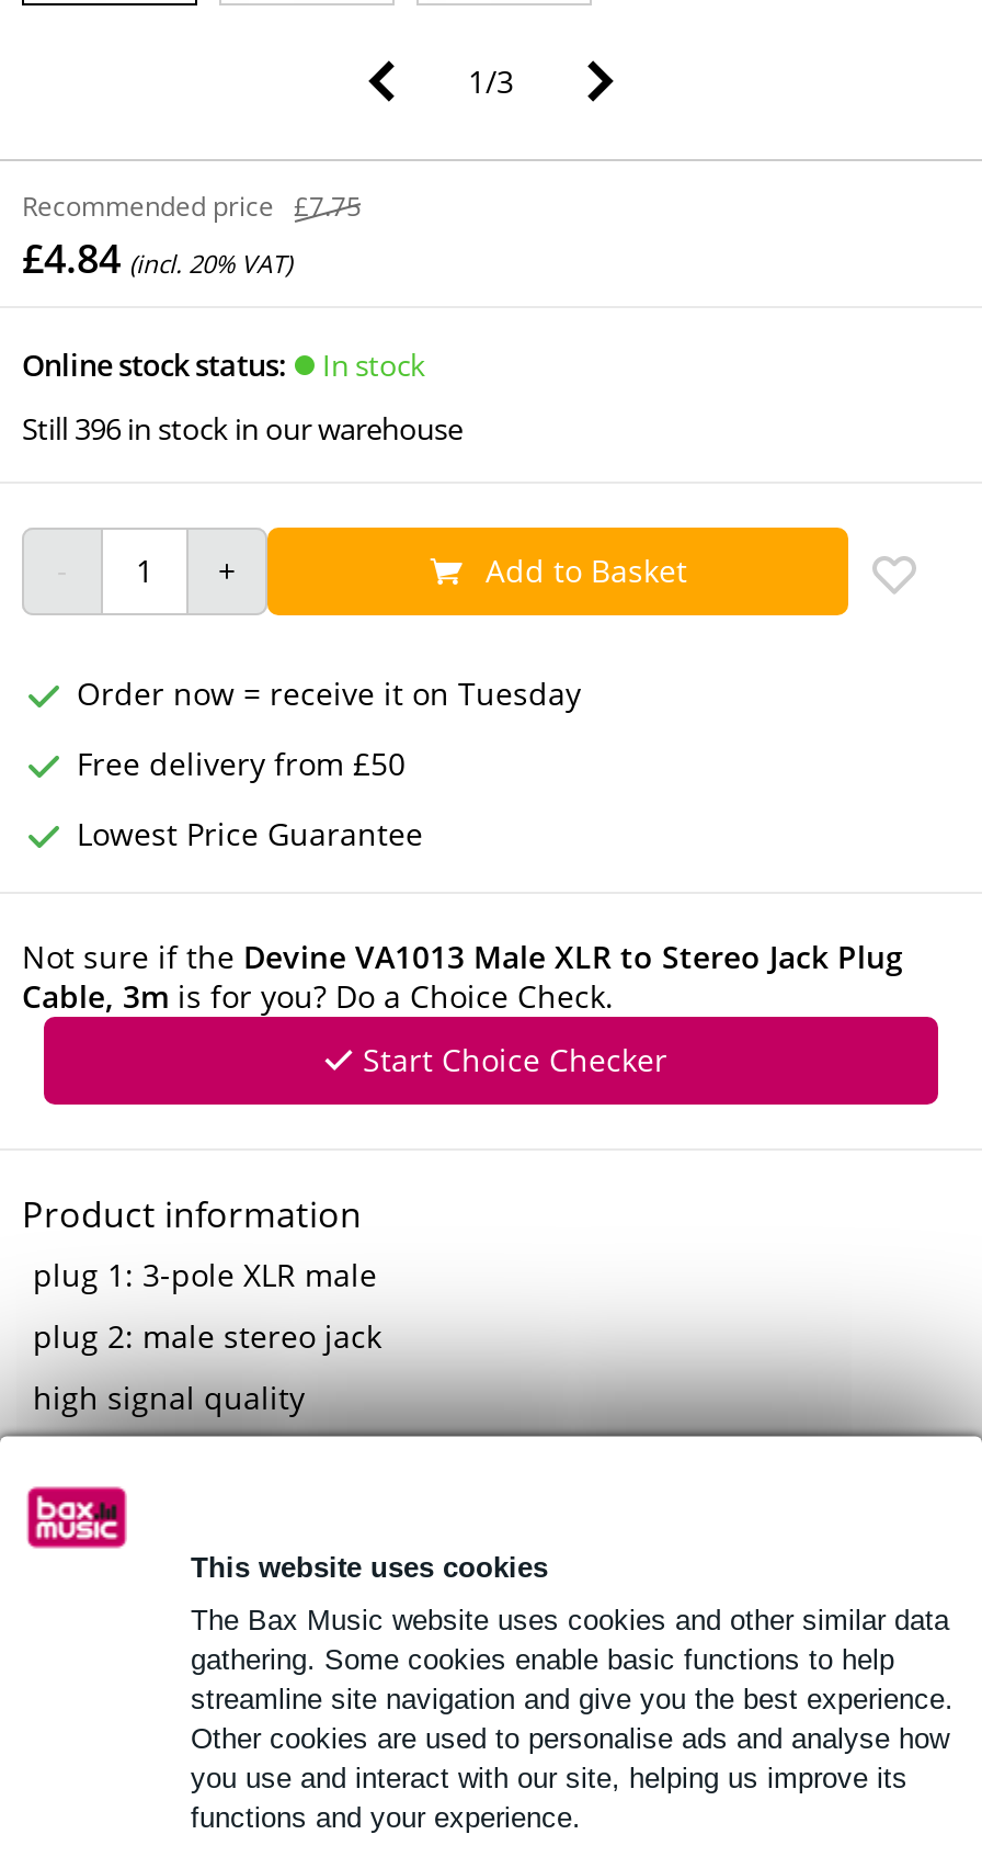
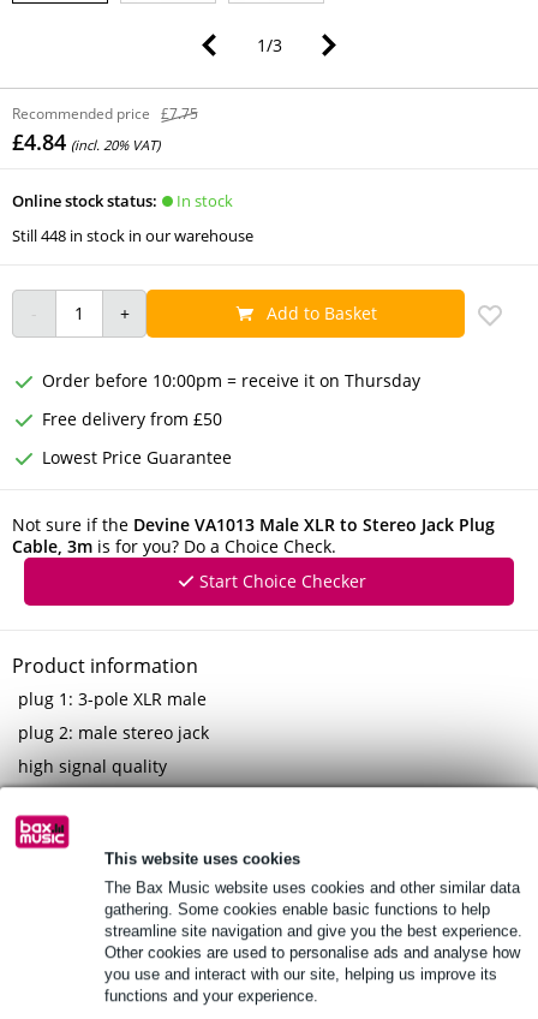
- Still 396 in stock in our warehouse
+ Still 448 in stock in our warehouse

- Order now = receive it on Tuesday
+ Order before 10:00pm = receive it on Thursday
